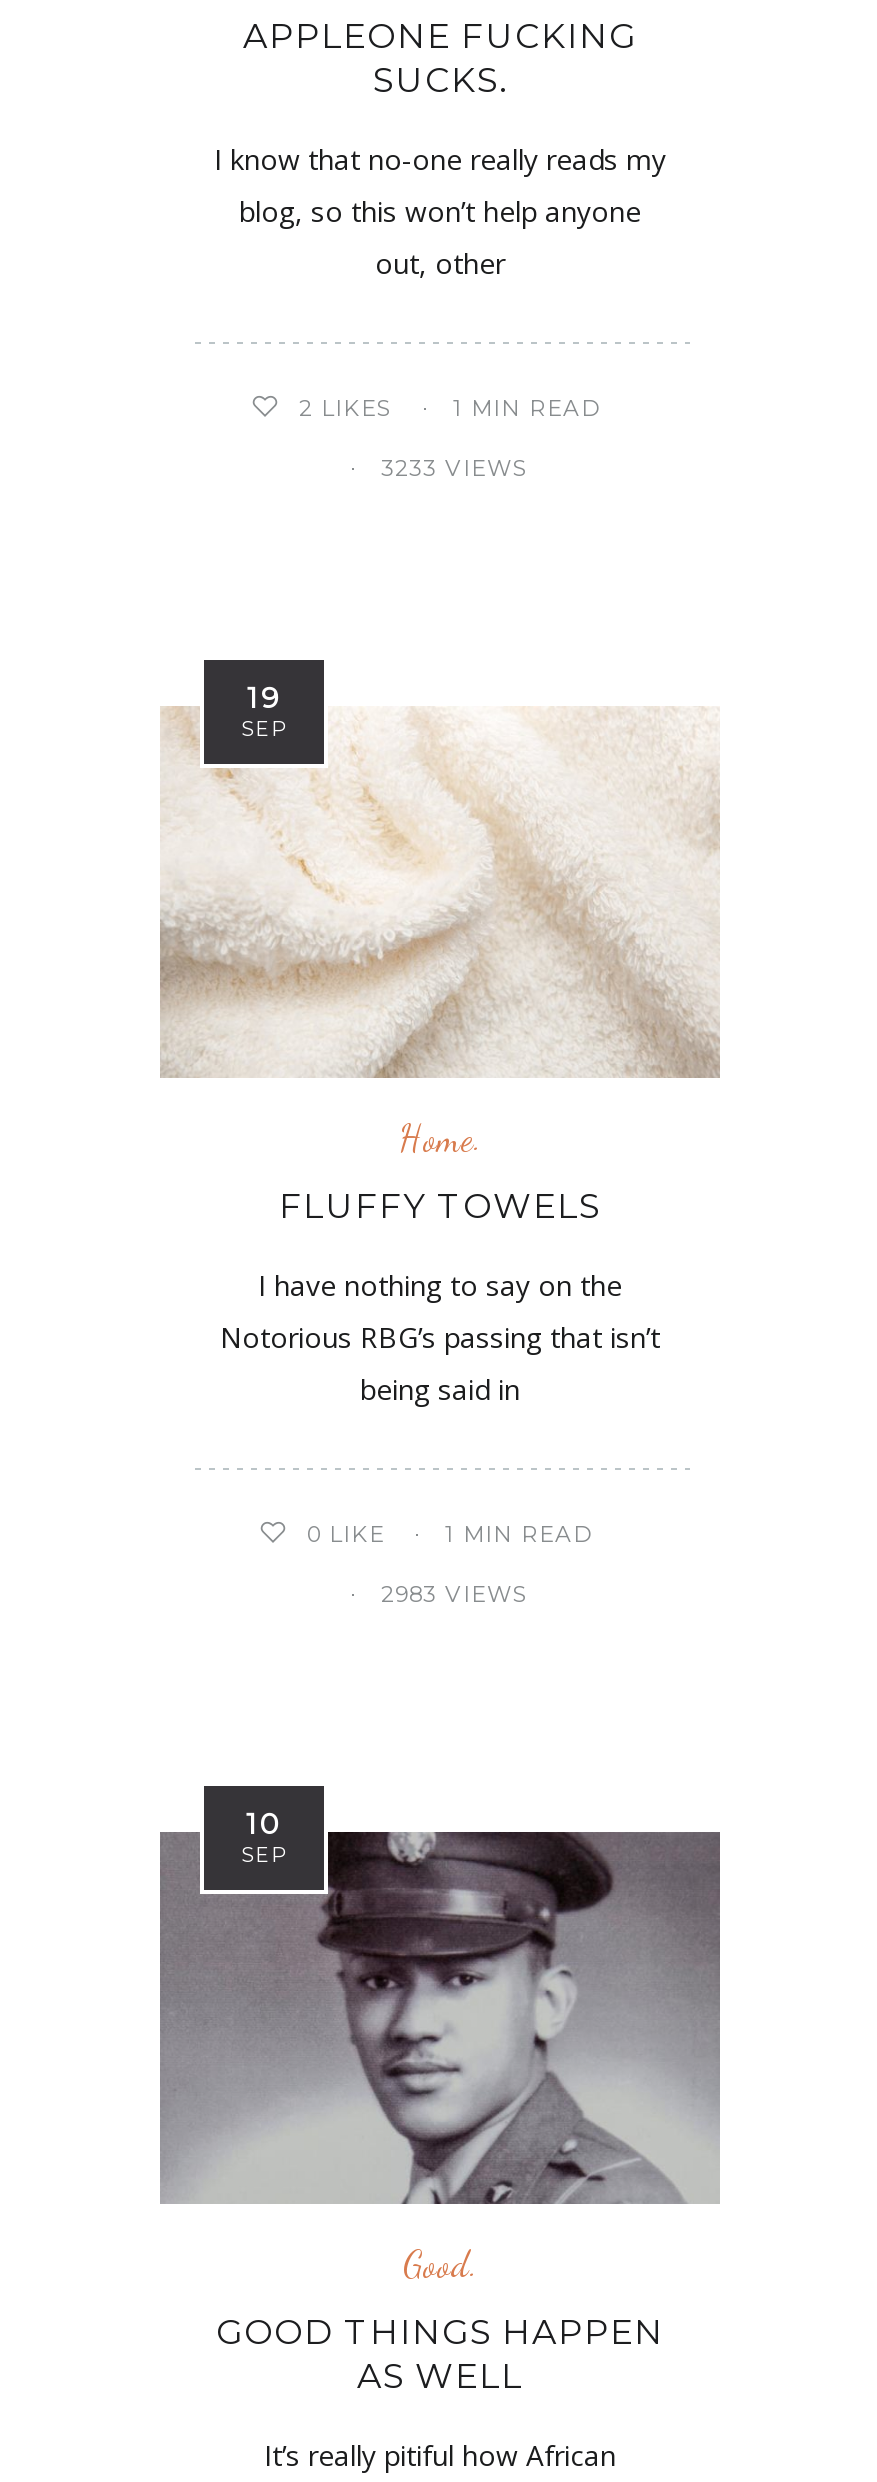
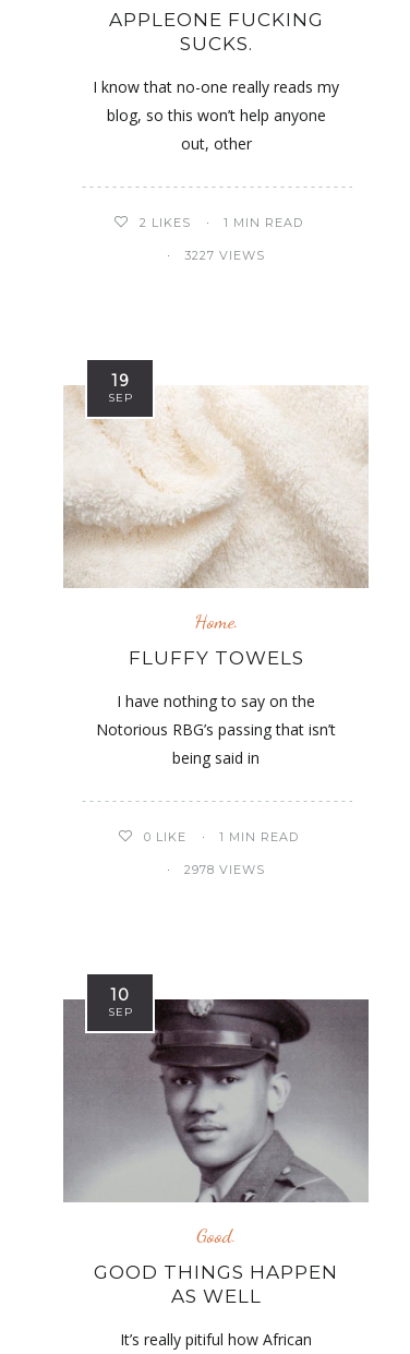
- 3233 VIEWS
+ 3227 VIEWS

- 2983 VIEWS
+ 2978 VIEWS
